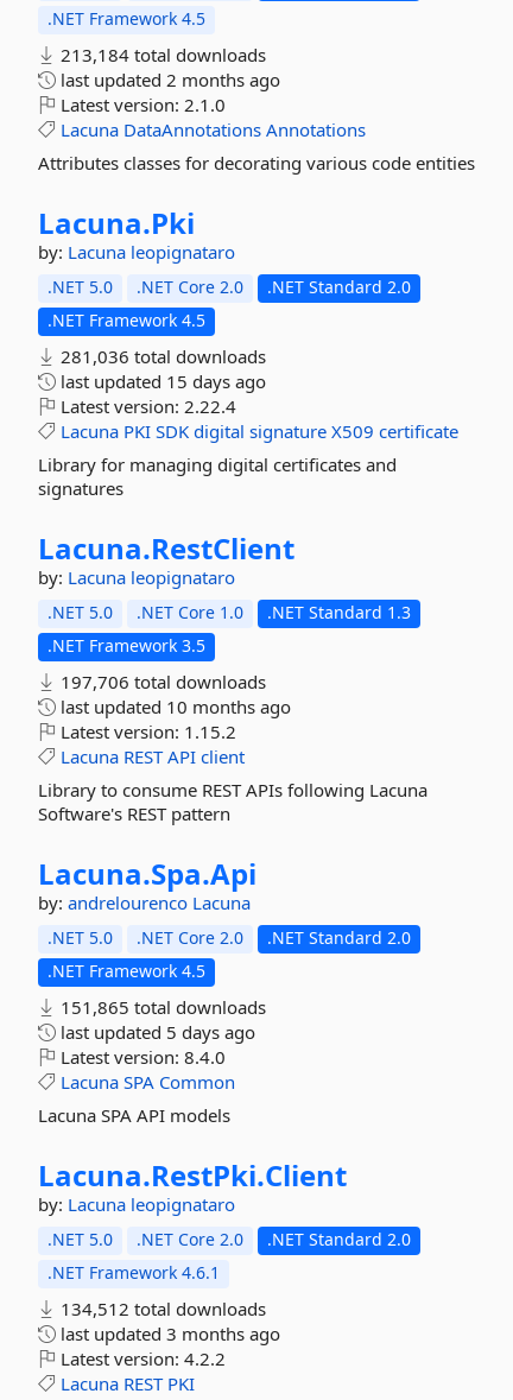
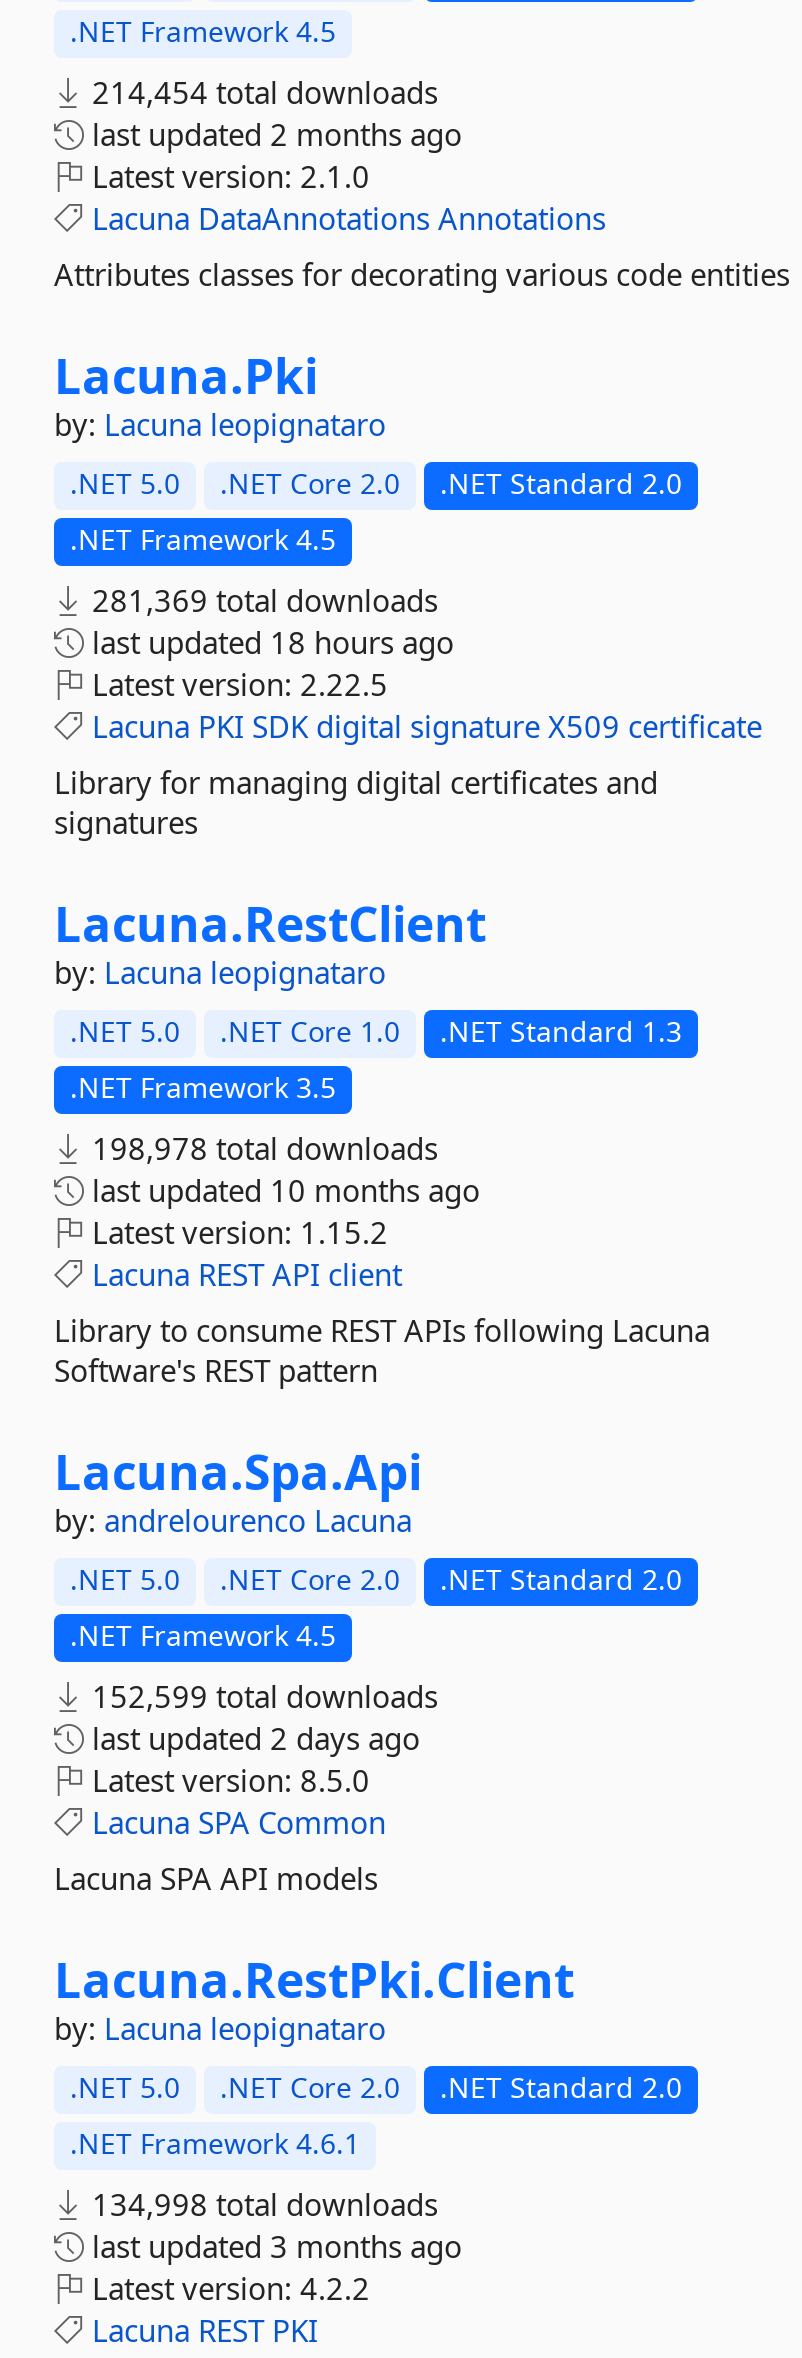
- 213,184 total downloads
+ 214,454 total downloads

- 281,036 total downloads
+ 281,369 total downloads

- last updated 15 days ago
+ last updated 18 hours ago

- Latest version: 2.22.4
+ Latest version: 2.22.5

- 197,706 total downloads
+ 198,978 total downloads

- 151,865 total downloads
+ 152,599 total downloads

- last updated 5 days ago
+ last updated 2 days ago

- Latest version: 8.4.0
+ Latest version: 8.5.0

- 134,512 total downloads
+ 134,998 total downloads
